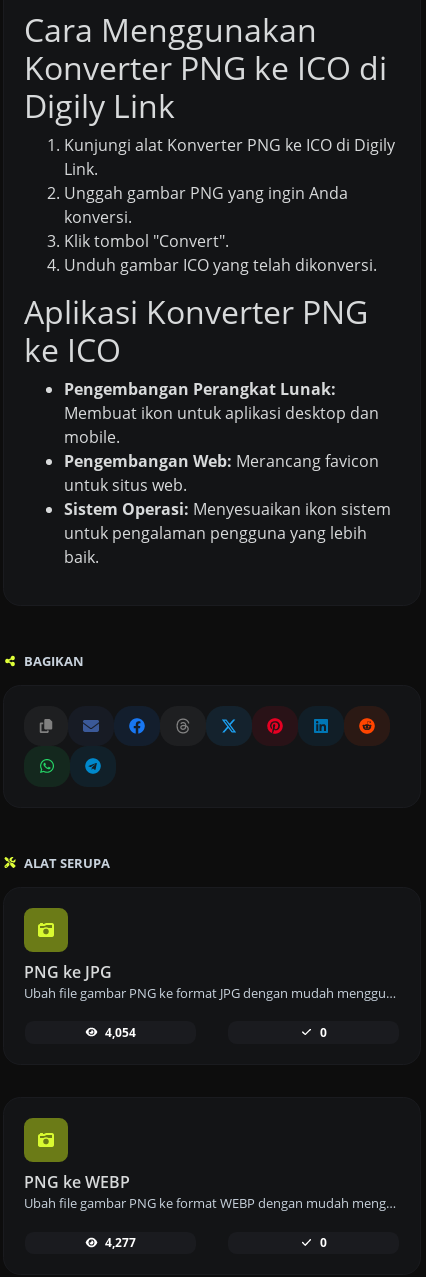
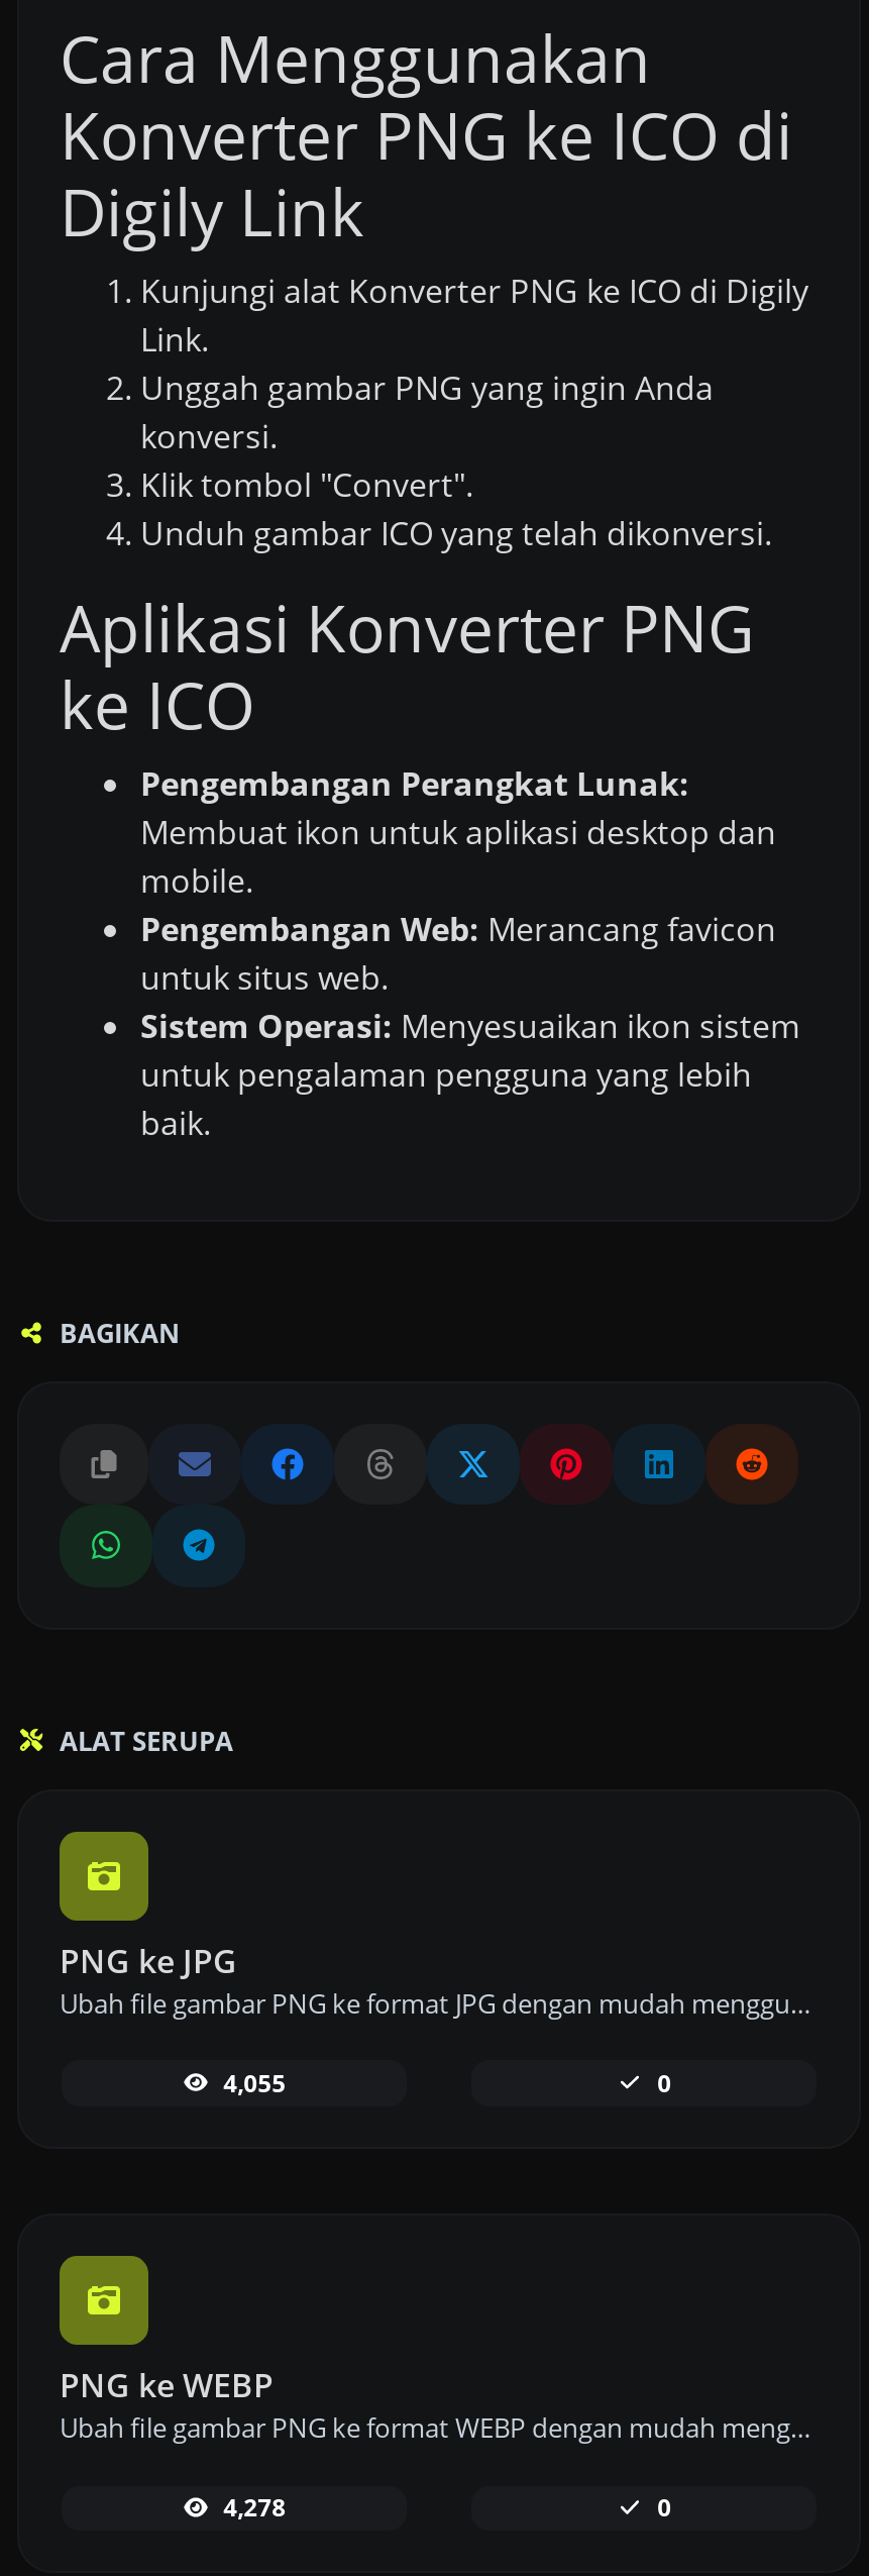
- 4,054
+ 4,055

- 4,277
+ 4,278
